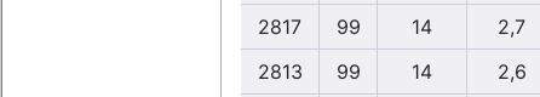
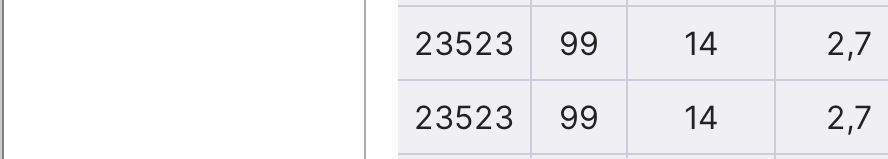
- 2817 99
+ 23523 99

- 2813 99
+ 23523 99

- 2,6
+ 2,7
